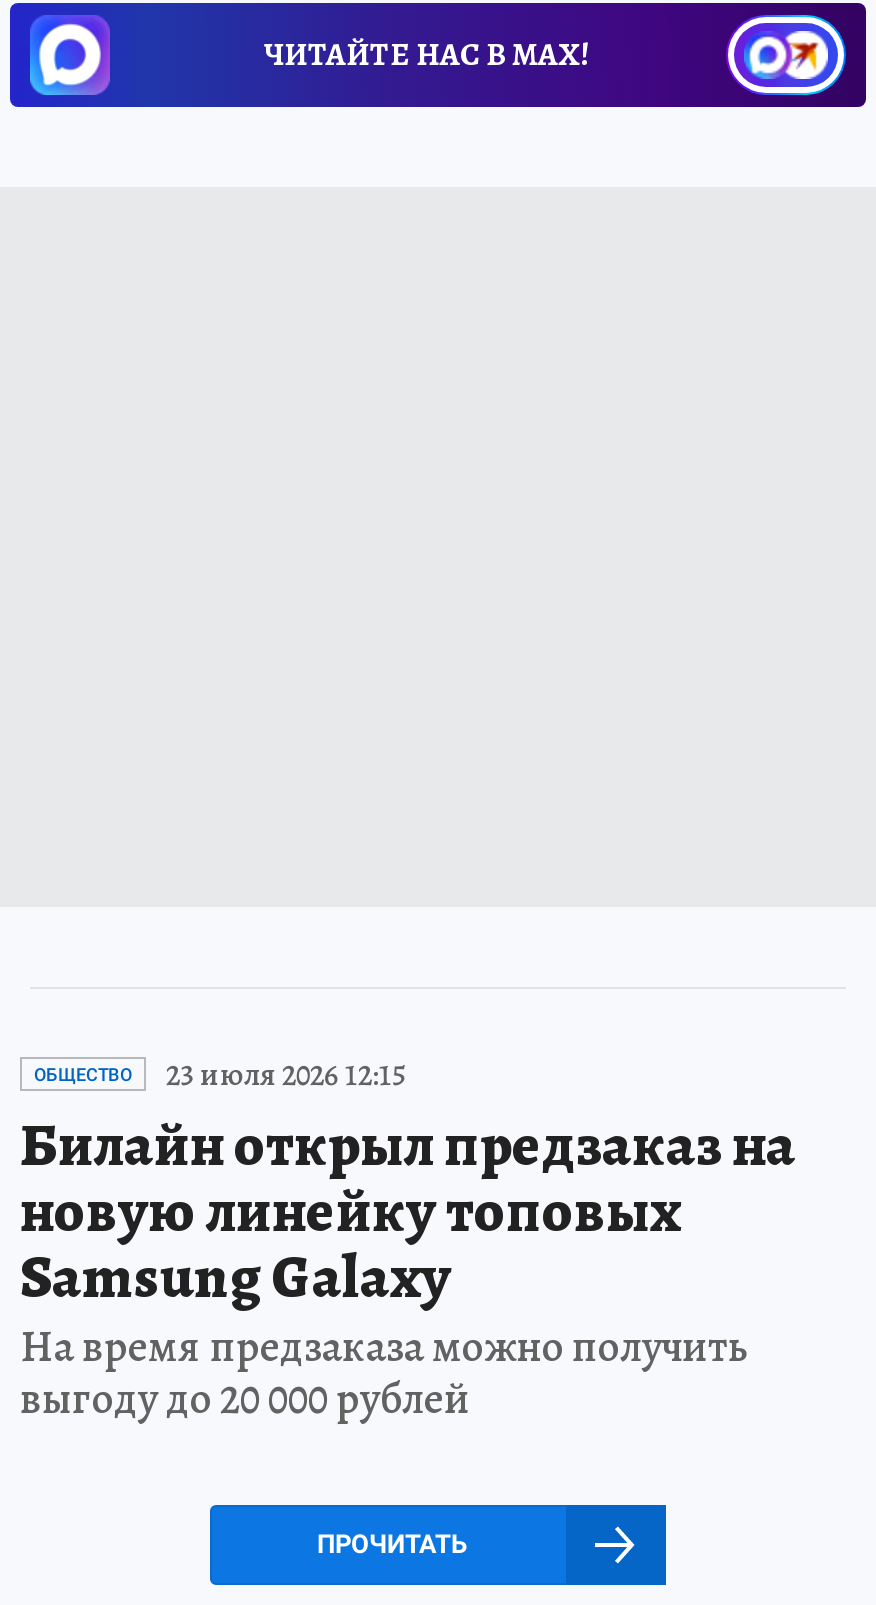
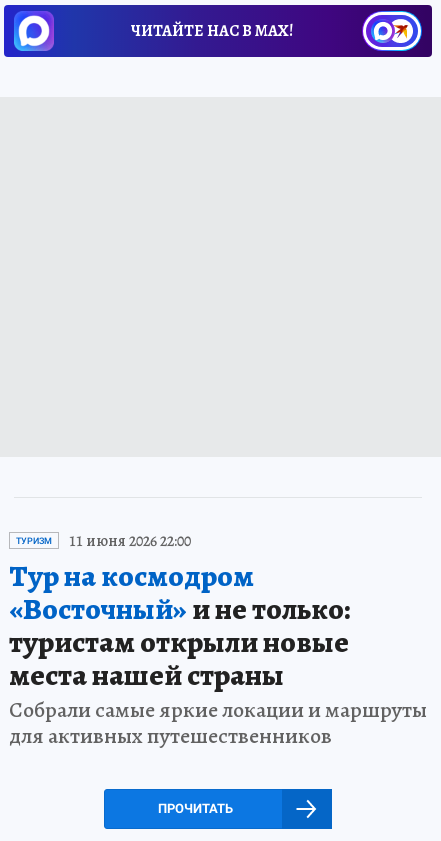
- ОБЩЕСТВО
- 23 июля 2026 12:15
- Билайн открыл предзаказ на
- новую линейку топовых
- Samsung Galaxy
- На время предзаказа можно получить
- выгоду до 20 000 рублей
+ ТУРИЗМ
+ 11 июня 2026 22:00
+ Тур на космодром
+ «Восточный»и не только:
+ туристам открыли новые
+ места нашей страны
+ Собрали самые яркие локации и маршруты
+ для активных путешественников
